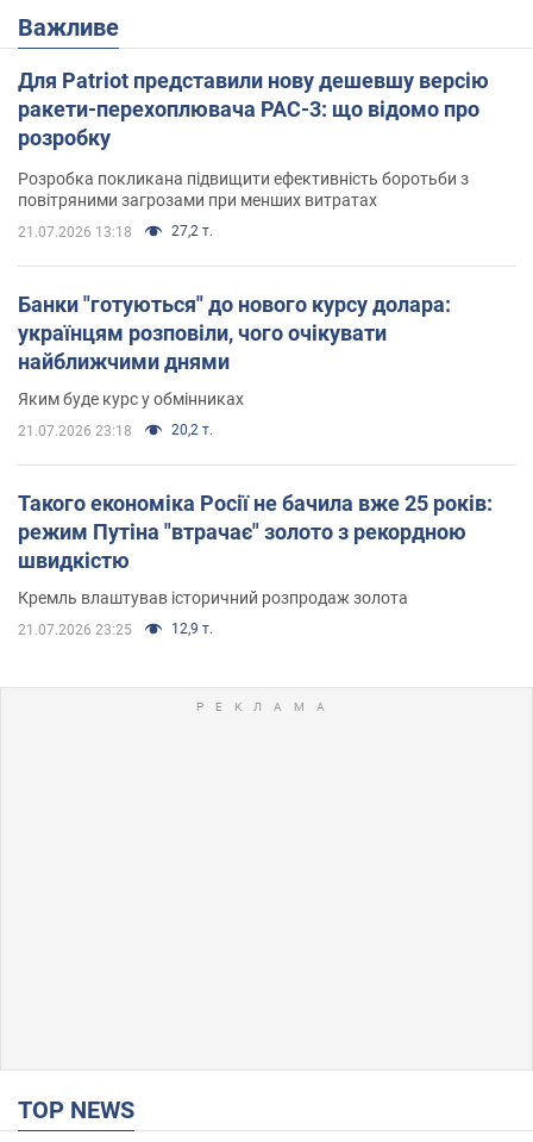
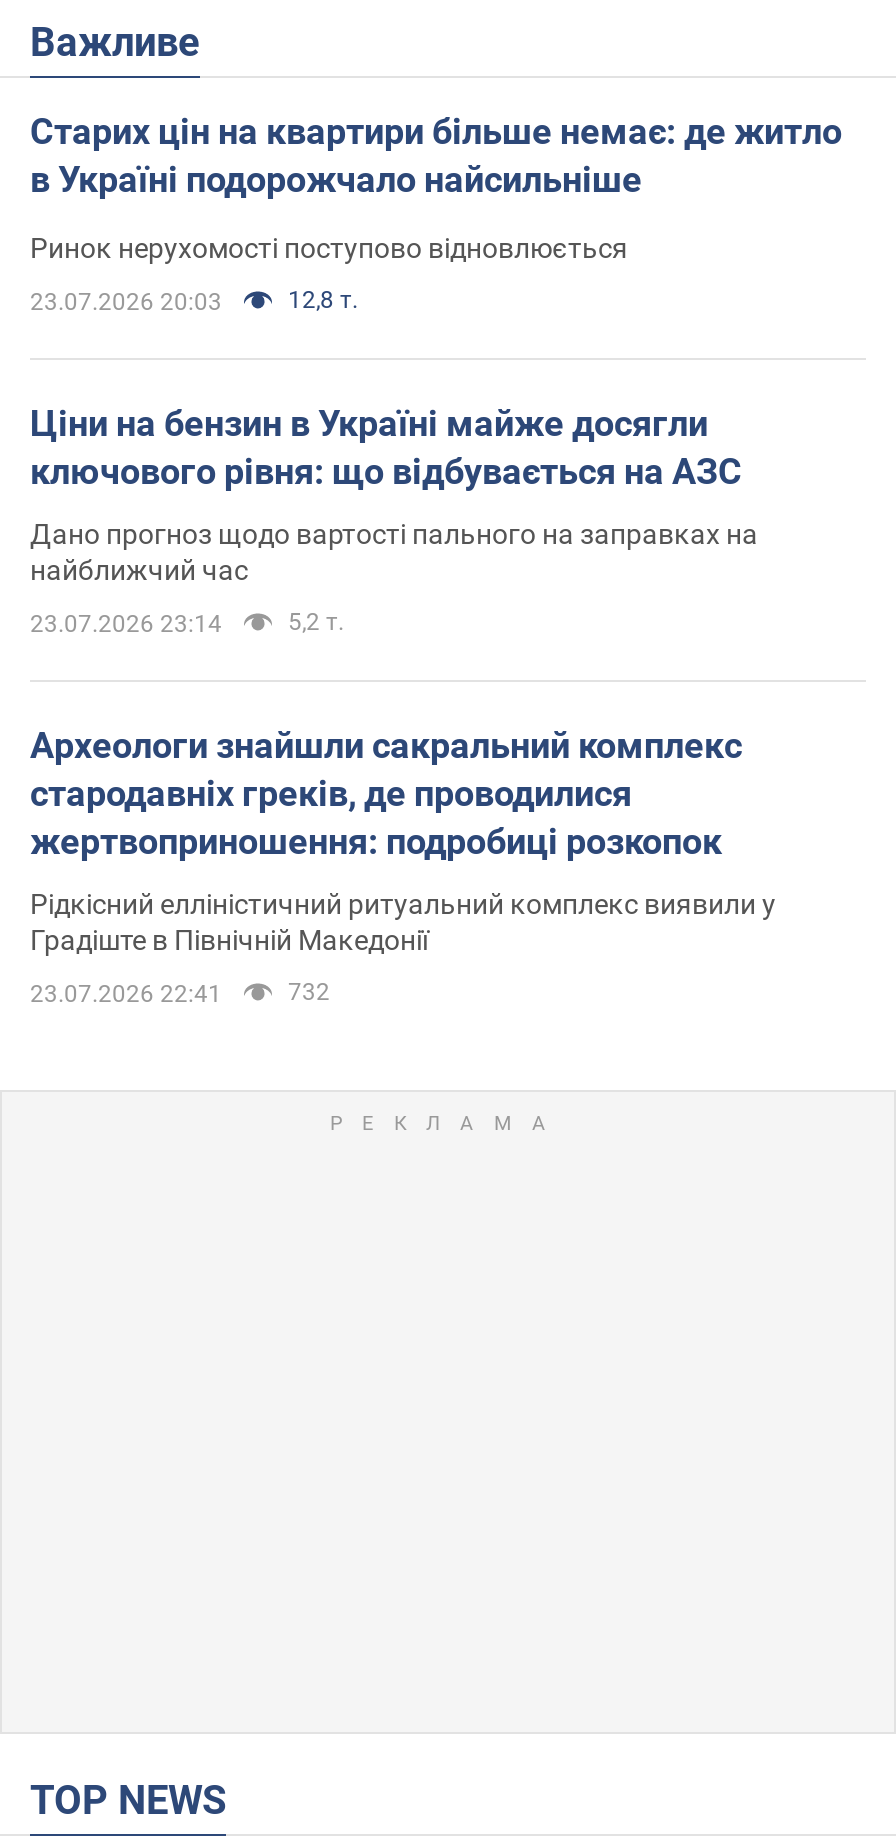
- Для Patriot представили нову дешевшу версію
- ракети-перехоплювача PAC-3: що відомо про
- розробку
+ Старих цін на квартири більше немає: де житло
+ в Україні подорожчало найсильніше

- Розробка покликана підвищити ефективність боротьби з
- повітряними загрозами при менших витратах
+ Ринок нерухомості поступово відновлюється

- 21.07.2026 13:18
- 27,2 т.
+ 23.07.2026 20:03
+ 12,8 т.

- Банки "готуються" до нового курсу долара:
- українцям розповіли, чого очікувати
- найближчими днями
+ Ціни на бензин в Україні майже досягли
+ ключового рівня: що відбувається на АЗС

- Яким буде курс у обмінниках
+ Дано прогноз щодо вартості пального на заправках на
+ найближчий час

- 21.07.2026 23:18
- 20,2 т.
+ 23.07.2026 23:14
+ 5,2 т.

- Такого економіка Росії не бачила вже 25 років:
- режим Путіна "втрачає" золото з рекордною
- швидкістю
+ Археологи знайшли сакральний комплекс
+ стародавніх греків, де проводилися
+ жертвоприношення: подробиці розкопок

- Кремль влаштував історичний розпродаж золота
+ Рідкісний елліністичний ритуальний комплекс виявили у
+ Градіште в Північній Македонії

- 21.07.2026 23:25
- 12,9 т.
+ 23.07.2026 22:41
+ 732
